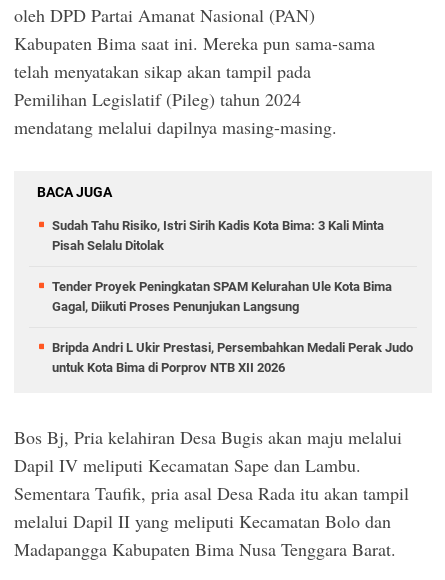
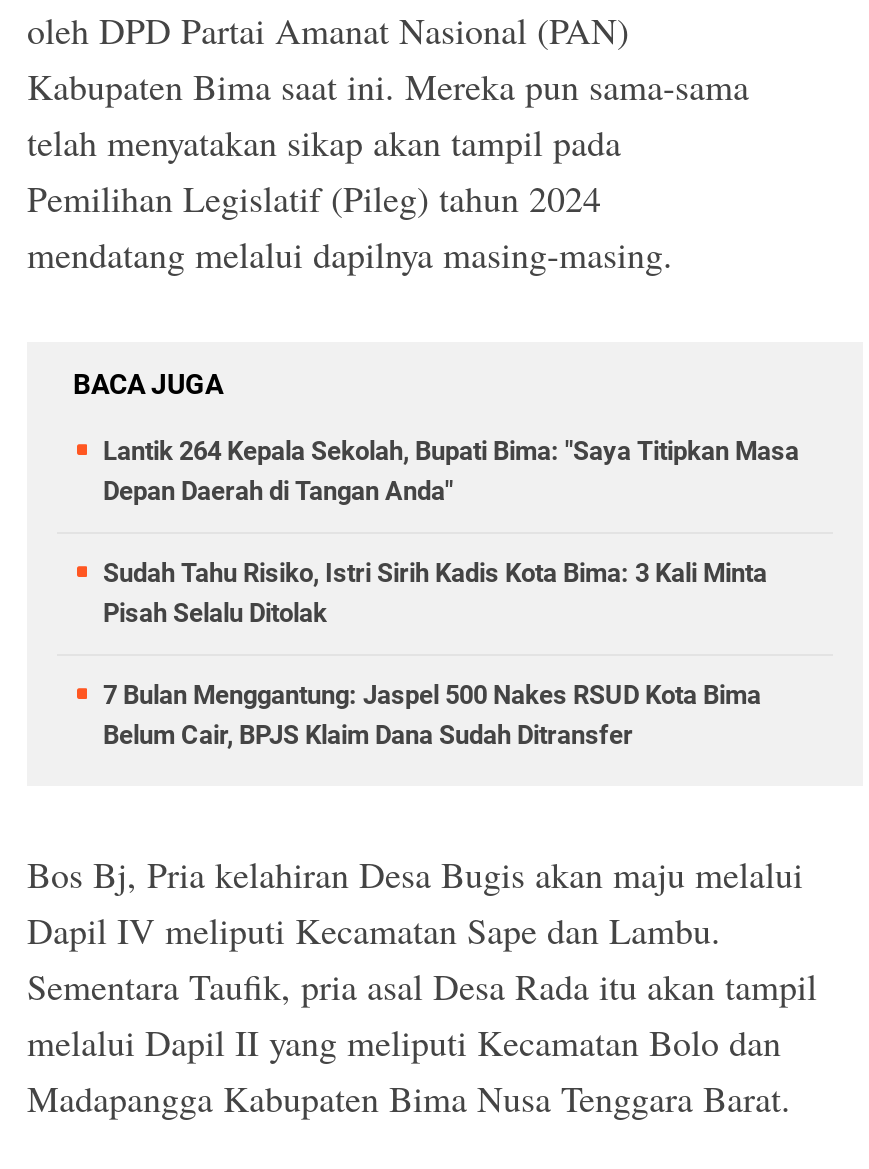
+ Lantik 264 Kepala Sekolah, Bupati Bima: "Saya Titipkan Masa
+ Depan Daerah di Tangan Anda"

moved down: Sudah Tahu Risiko, Istri Sirih Kadis Kota Bima: 3 Kali Minta | Pisah Selalu Ditolak

- Tender Proyek Peningkatan SPAM Kelurahan Ule Kota Bima
- Gagal, Diikuti Proses Penunjukan Langsung
- Bripda Andri L Ukir Prestasi, Persembahkan Medali Perak Judo
- untuk Kota Bima di Porprov NTB XII 2026
+ 7 Bulan Menggantung: Jaspel 500 Nakes RSUD Kota Bima
+ Belum Cair, BPJS Klaim Dana Sudah Ditransfer
